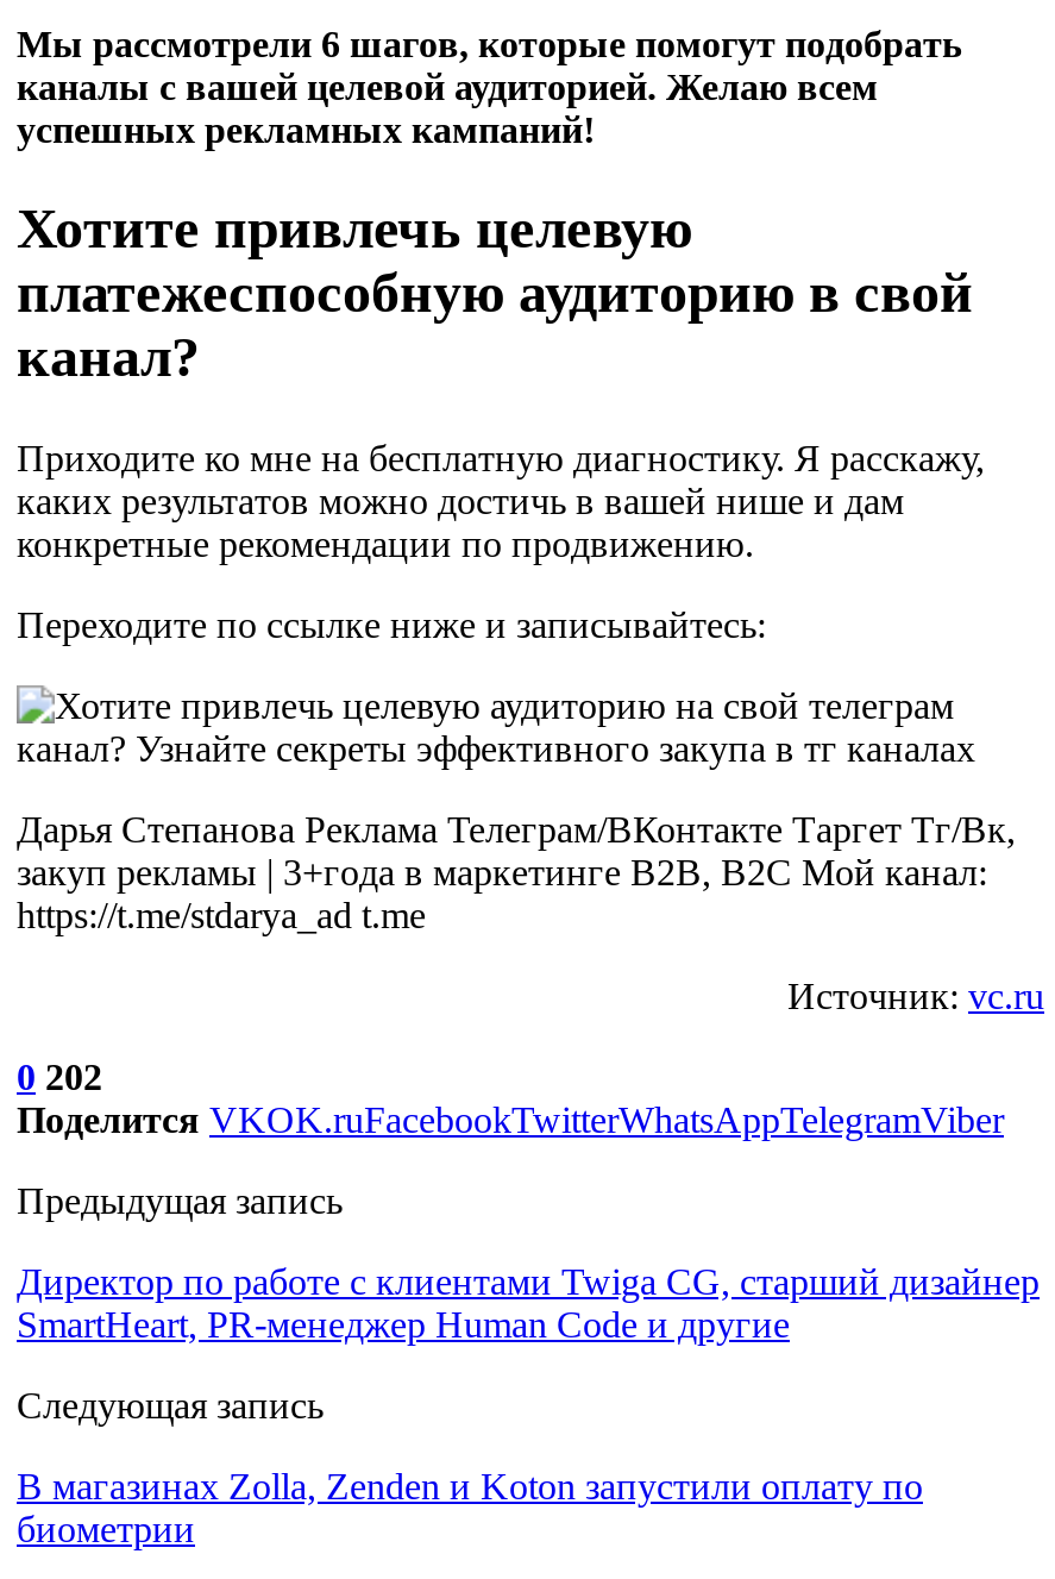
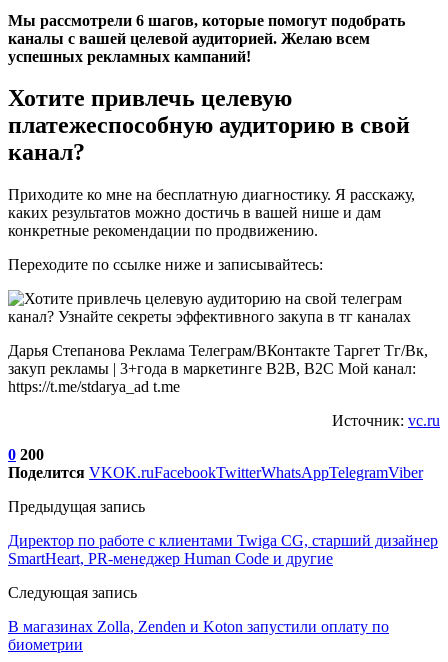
- 0 202
+ 0 200
